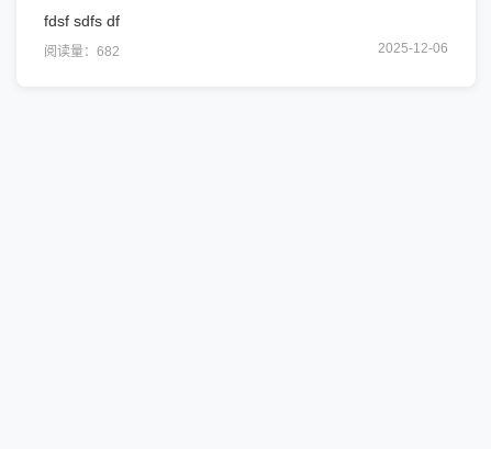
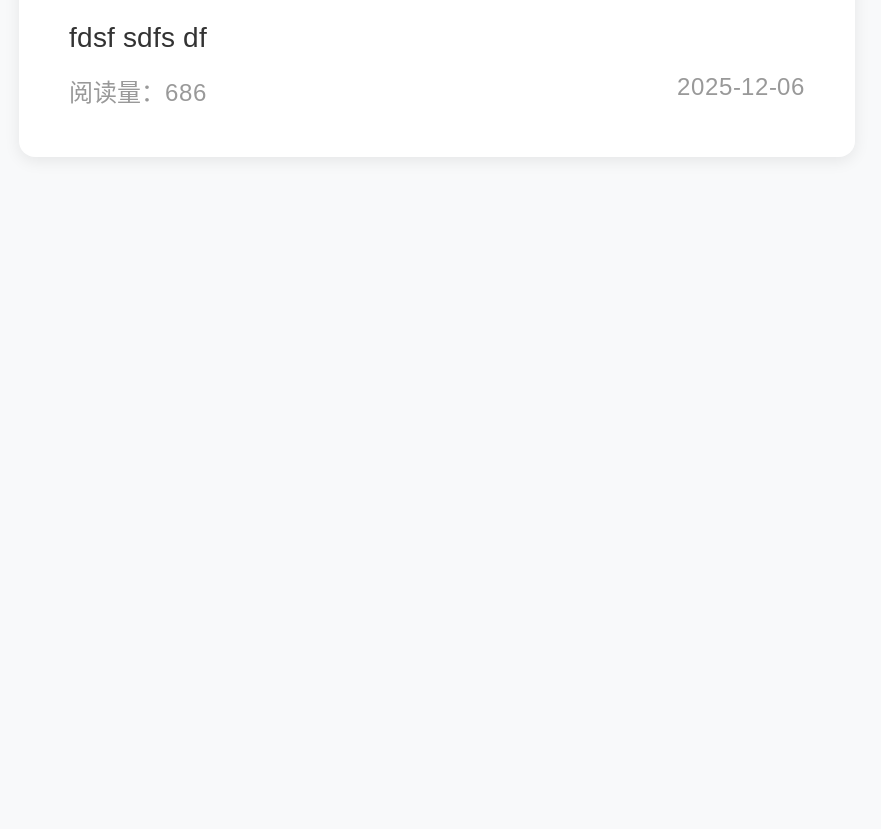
- 阅读量：682
+ 阅读量：686
